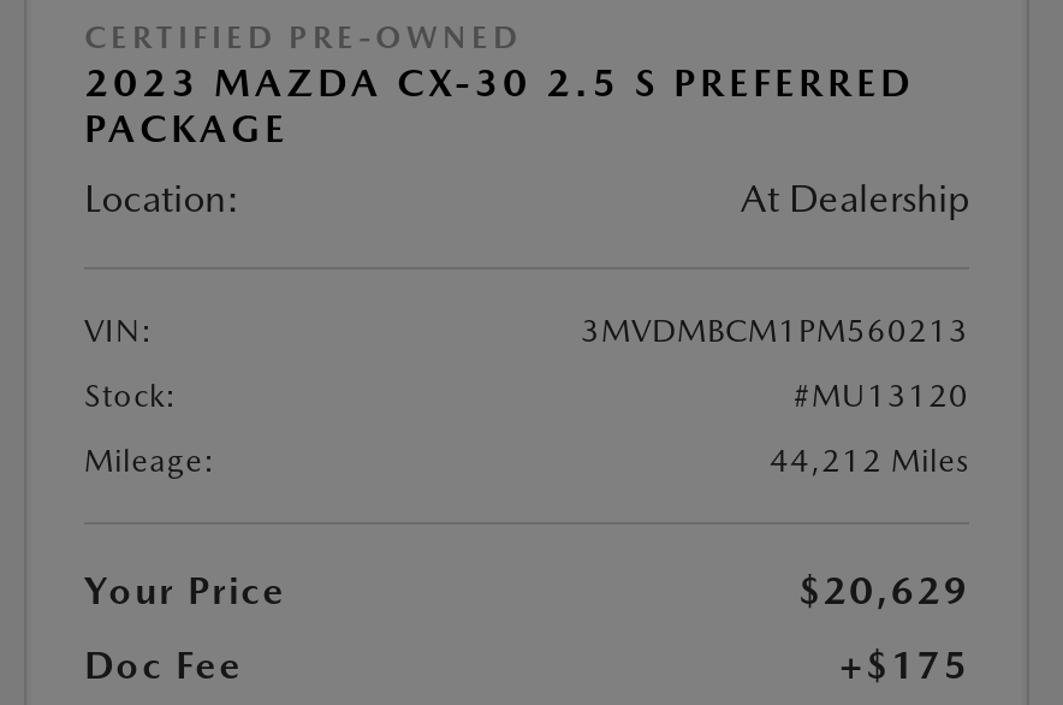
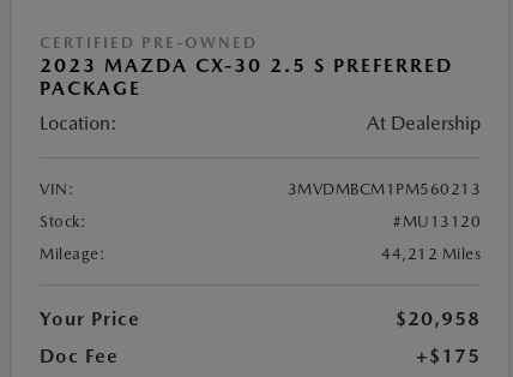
- $20,629
+ $20,958
